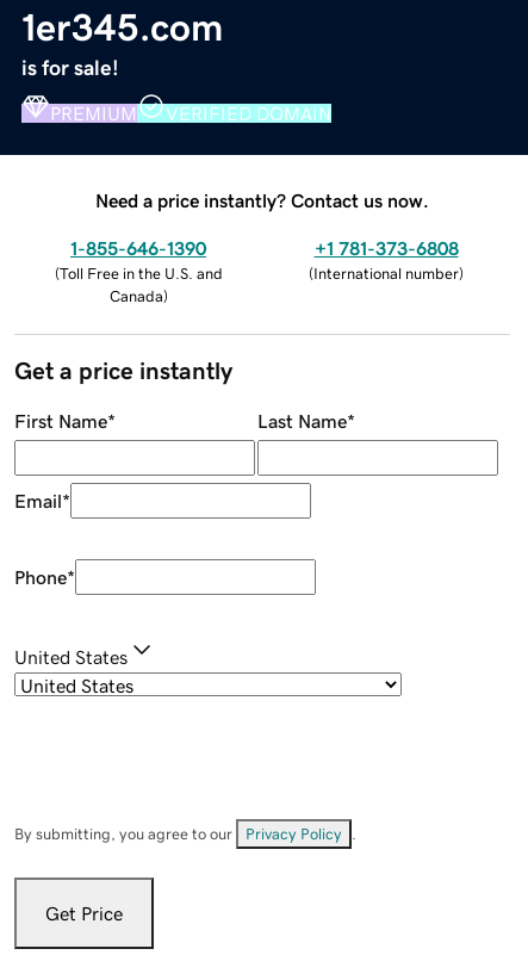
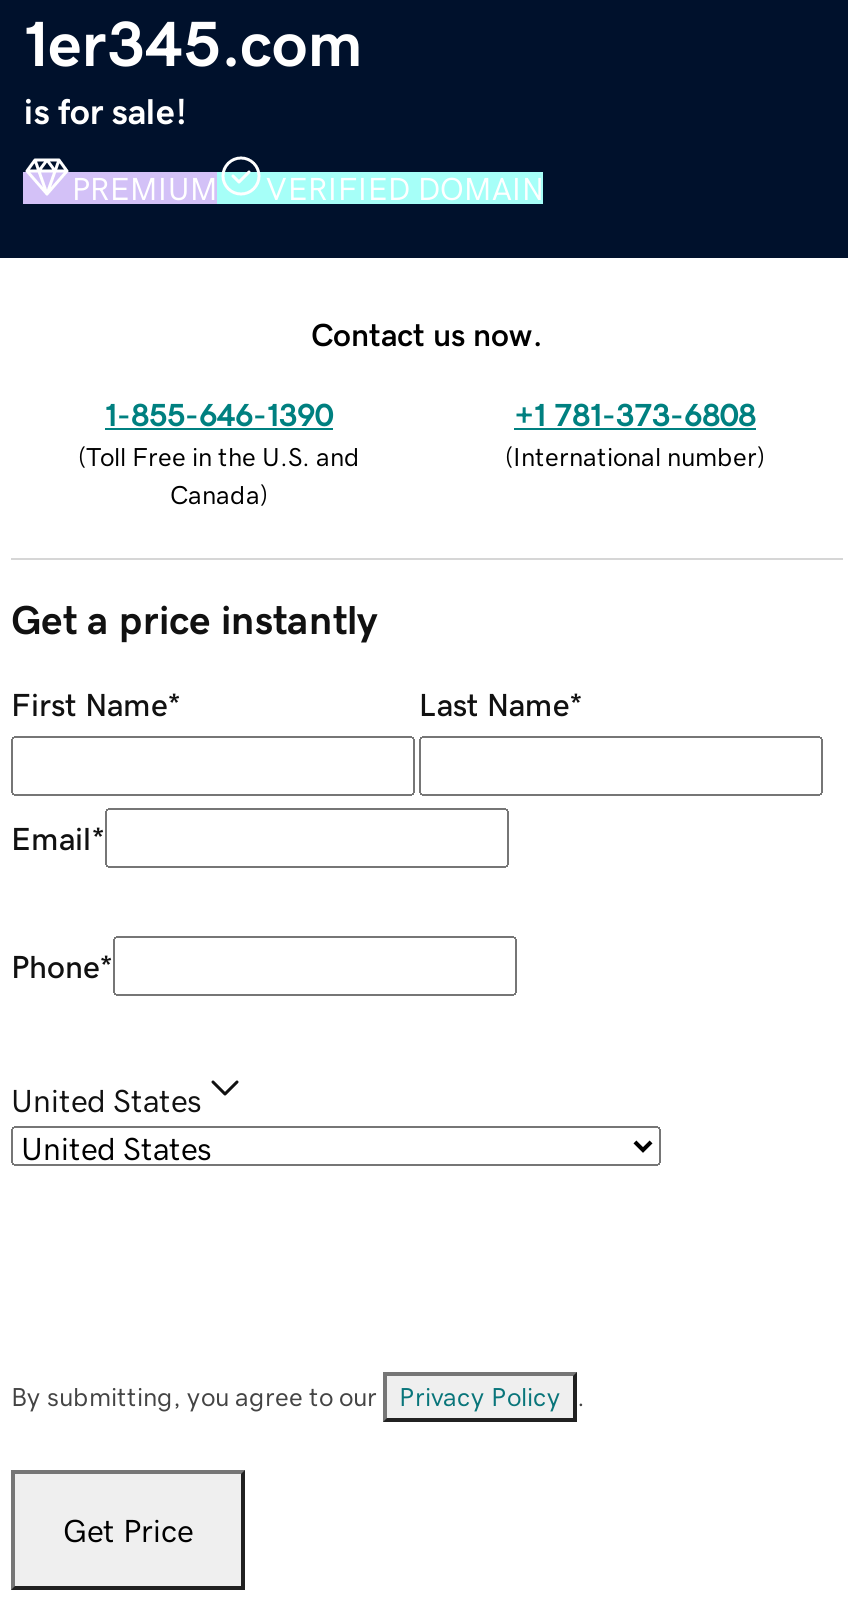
- Need a price instantly? Contact us now.
+ Contact us now.
